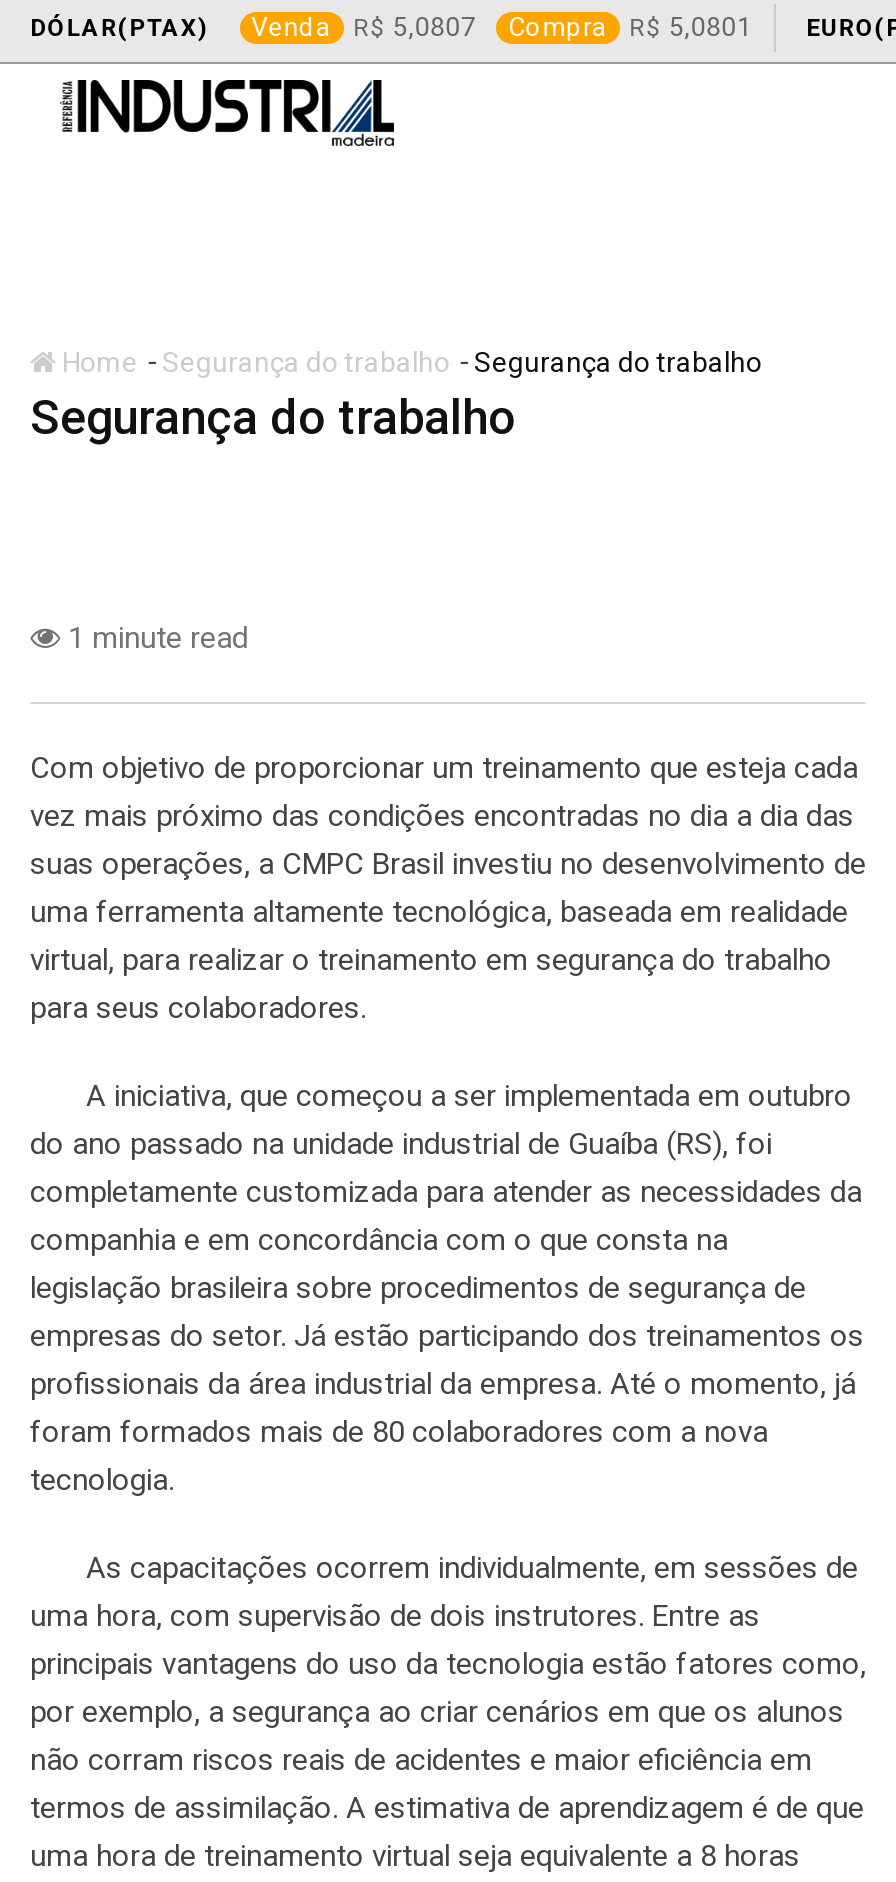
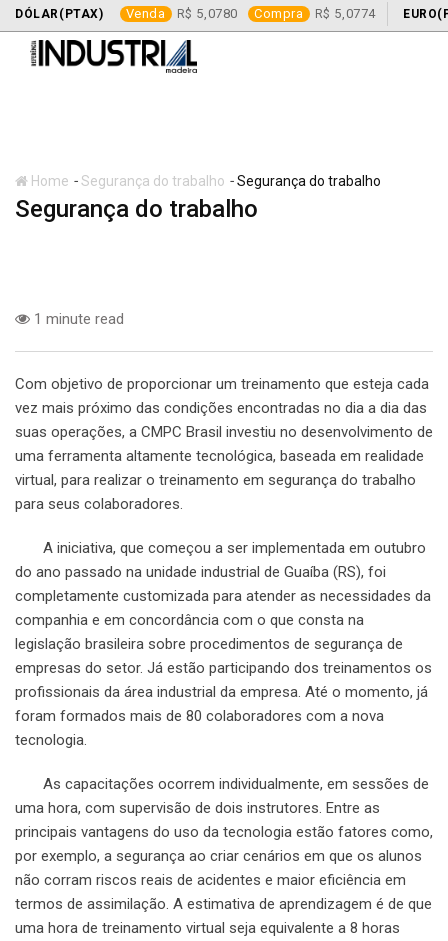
- 5,0807 Compra
+ 5,0780 Compra

- 5,0801
+ 5,0774
